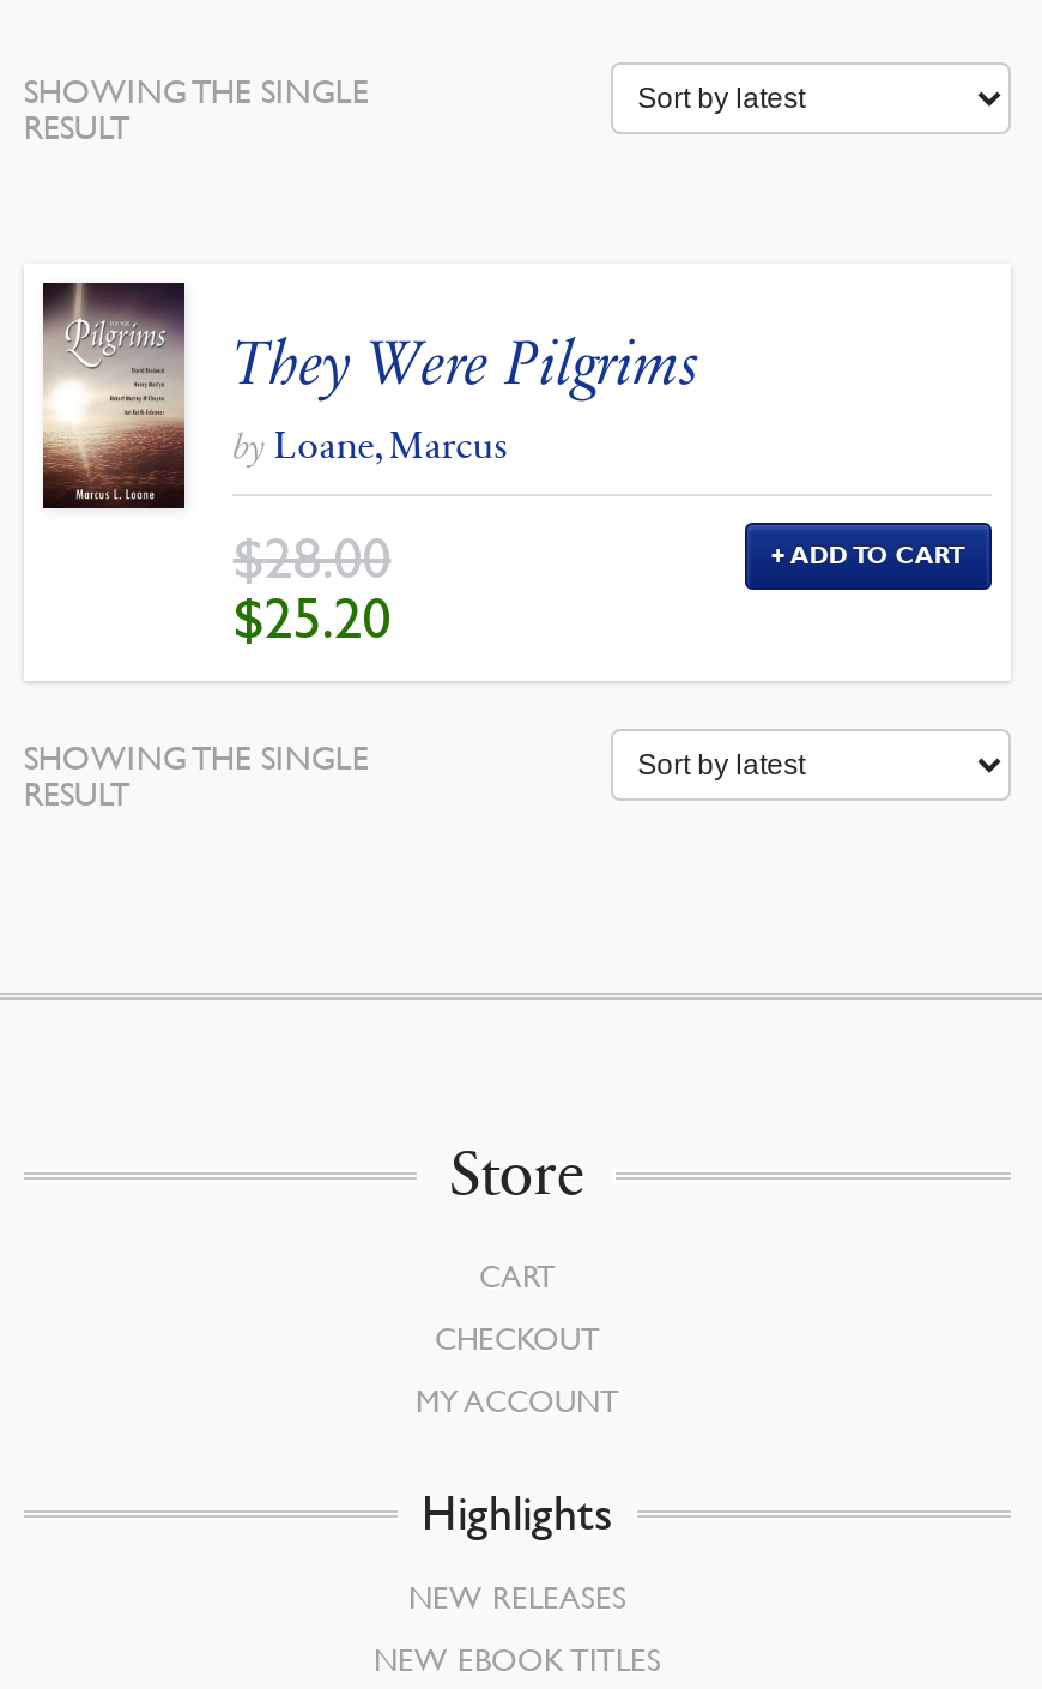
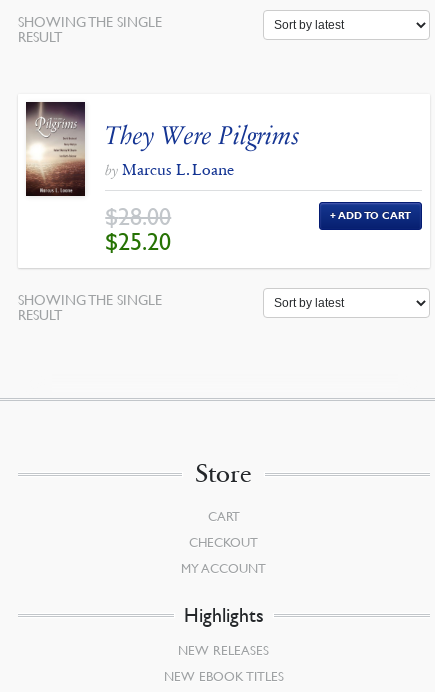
- by Loane, Marcus
+ by Marcus L. Loane
